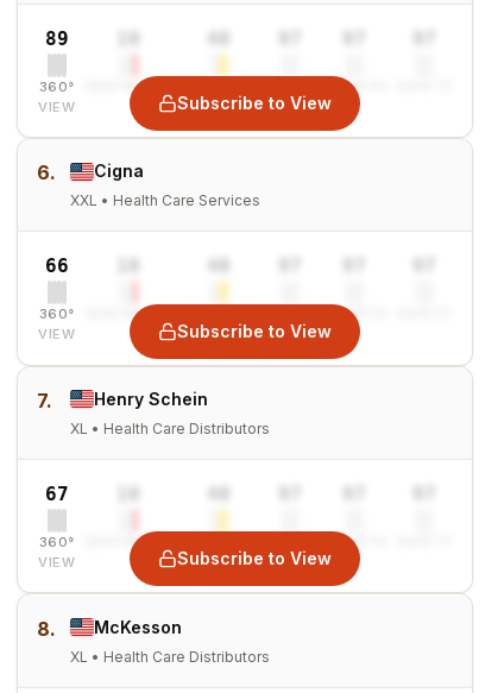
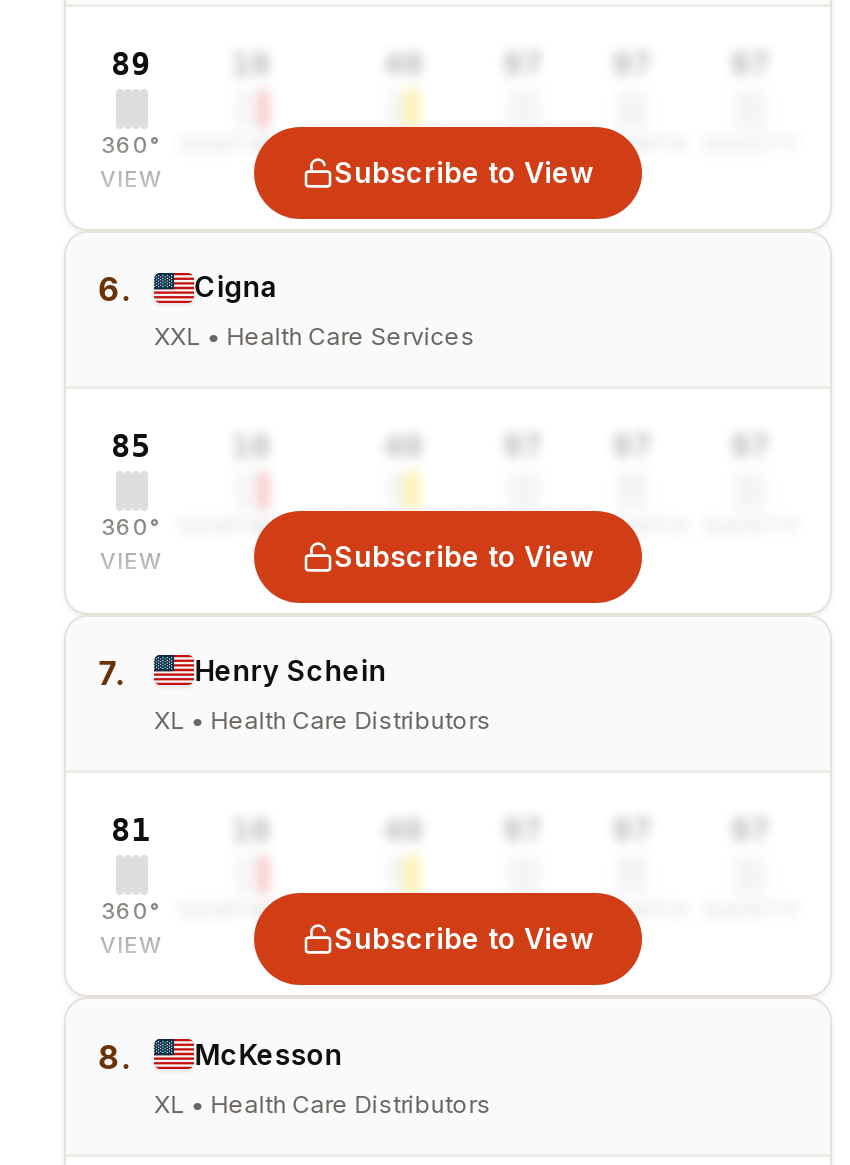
- 66
+ 85

- 67
+ 81
